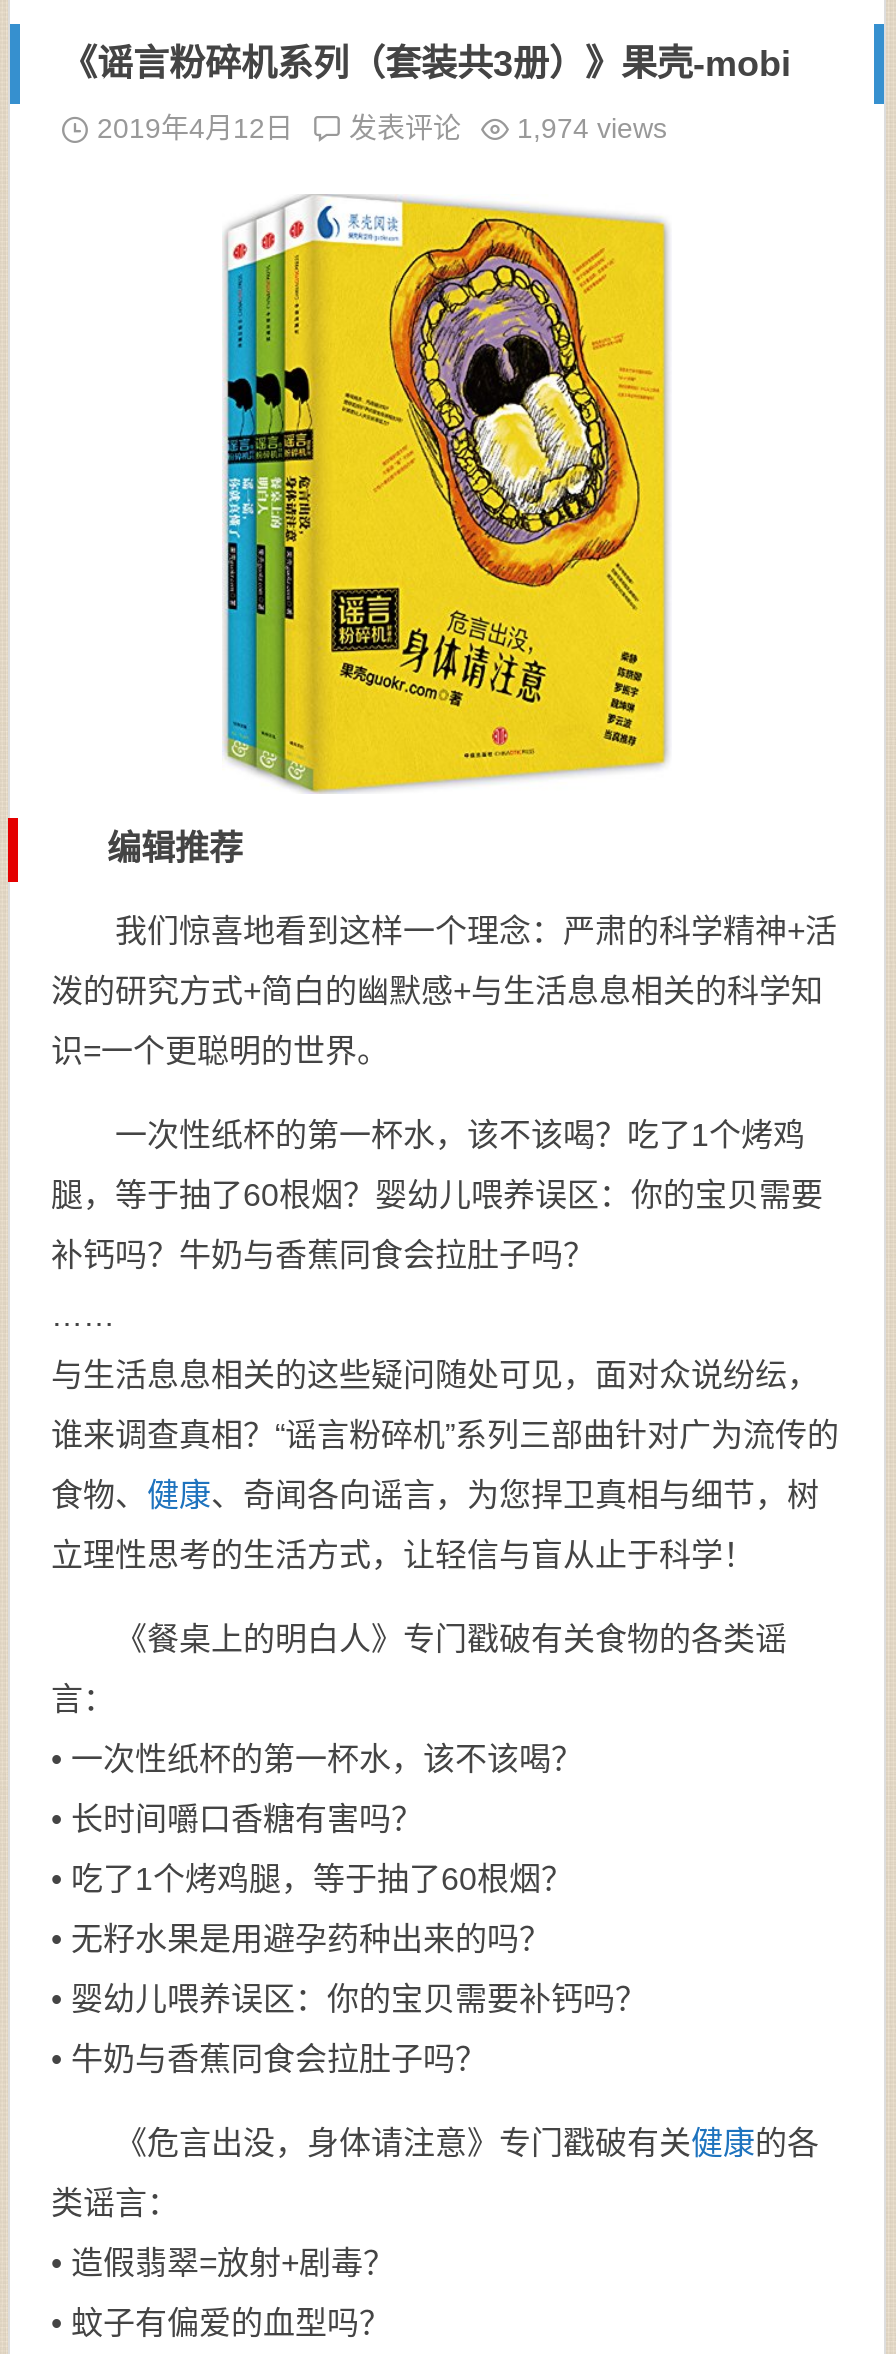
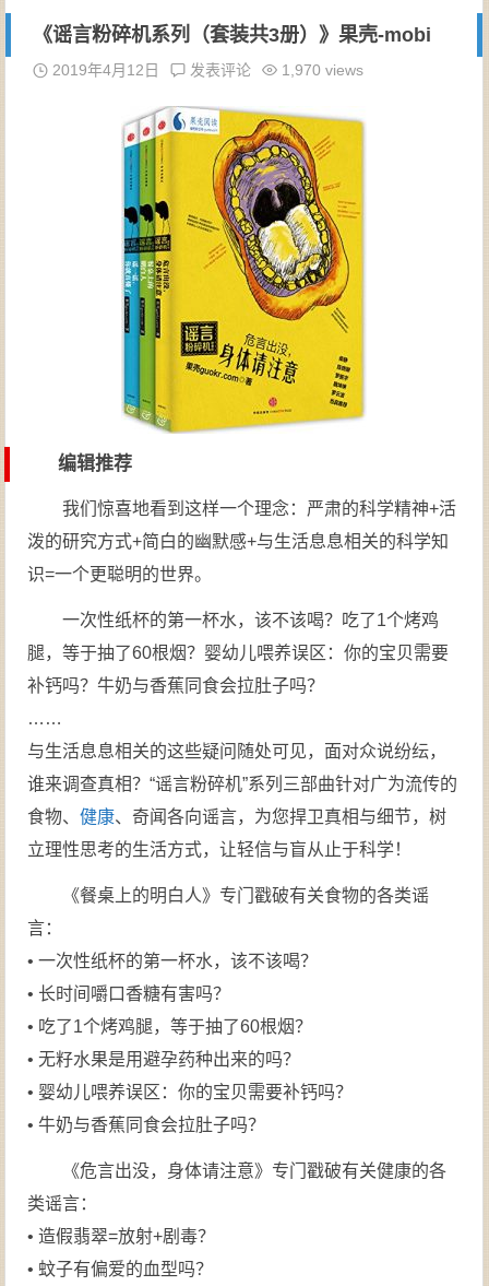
- 2019年4月12日 发表评论 1,974 views
+ 2019年4月12日 发表评论 1,970 views
